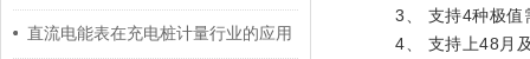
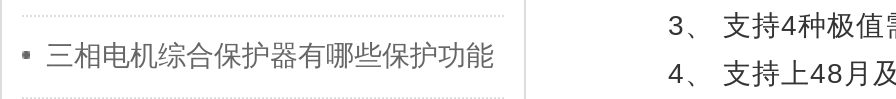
- 直流电能表在充电桩计量行业的应用
+ 三相电机综合保护器有哪些保护功能
